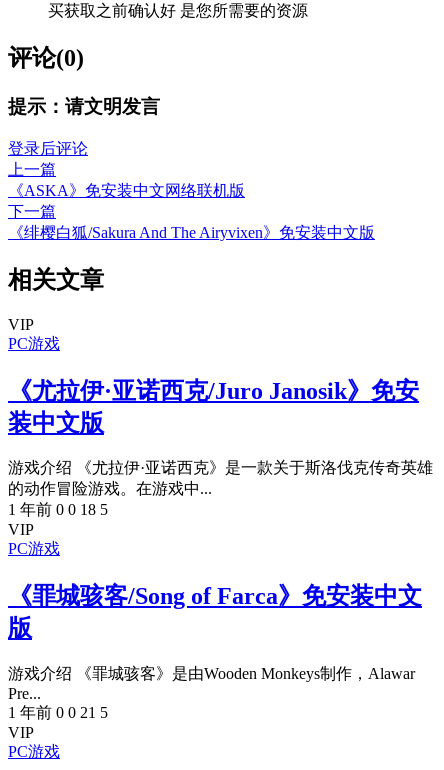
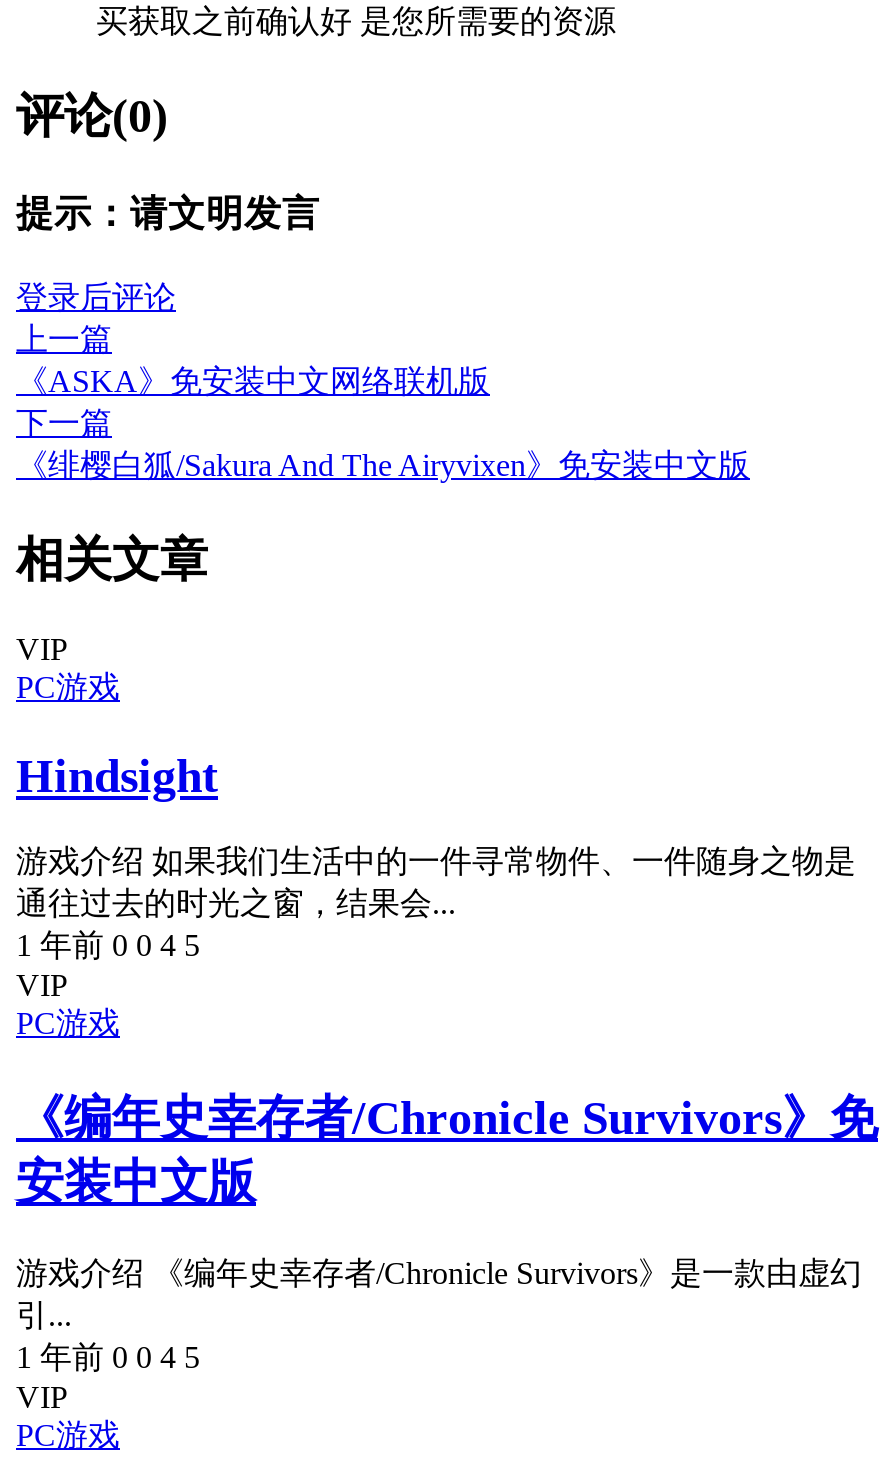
- 《尤拉伊·亚诺西克/Juro Janosik》免安
- 装中文版
+ Hindsight

- 游戏介绍 《尤拉伊·亚诺西克》是一款关于斯洛伐克传奇英雄
- 的动作冒险游戏。在游戏中...
- 1 年前 0 0 18 5
+ 游戏介绍 如果我们生活中的一件寻常物件、一件随身之物是
+ 通往过去的时光之窗，结果会...
+ 1 年前 0 0 4 5

- 《罪城骇客/Song of Farca》免安装中文
- 版
+ 《编年史幸存者/Chronicle Survivors》免
+ 安装中文版

- 游戏介绍 《罪城骇客》是由Wooden Monkeys制作，Alawar
- Pre...
- 1 年前 0 0 21 5
+ 游戏介绍 《编年史幸存者/Chronicle Survivors》是一款由虚幻
+ 引...
+ 1 年前 0 0 4 5
